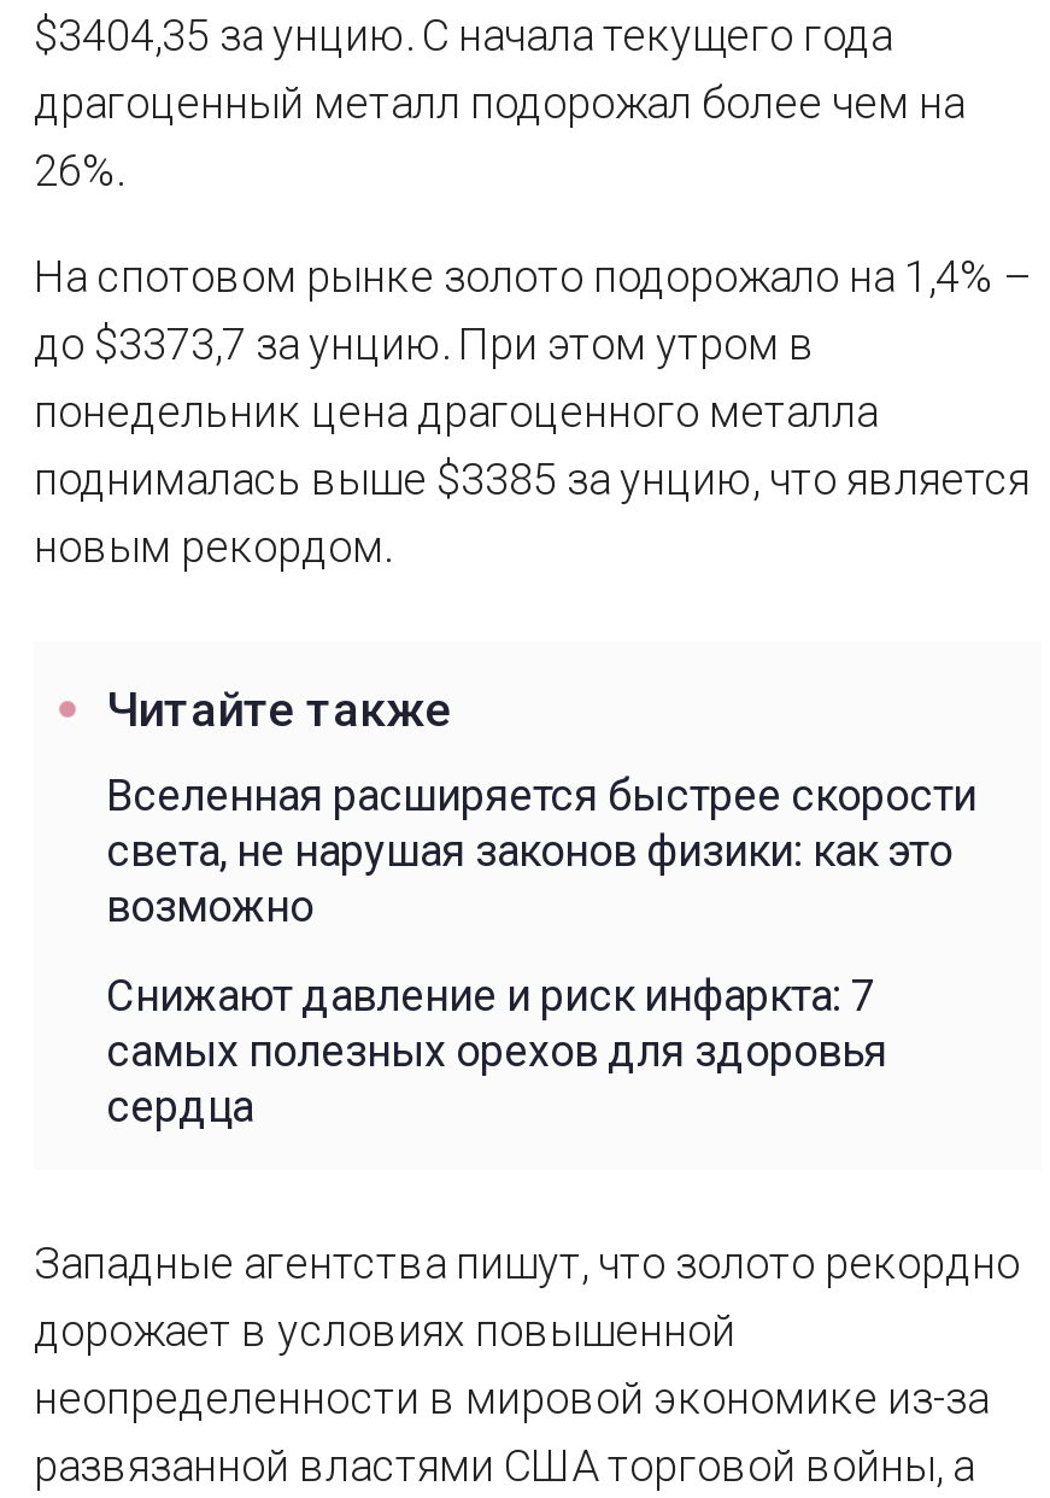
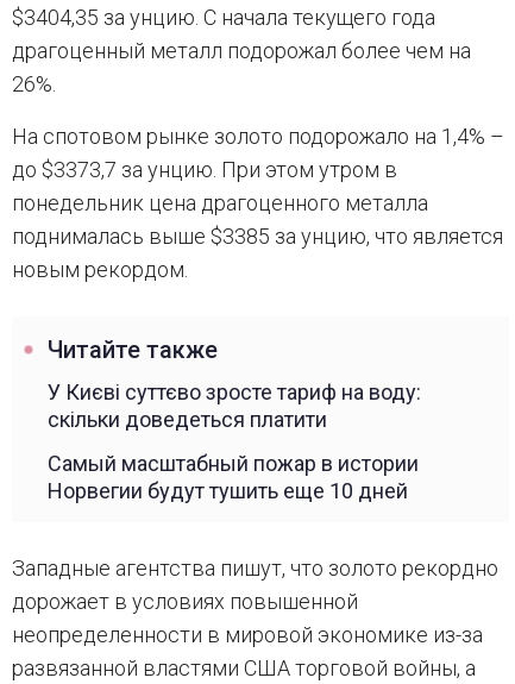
- Вселенная расширяется быстрее скорости
- света, не нарушая законов физики: как это
- возможно
+ У Києві суттєво зросте тариф на воду:
+ скільки доведеться платити

- Снижают давление и риск инфаркта: 7
- самых полезных орехов для здоровья
- сердца
+ Самый масштабный пожар в истории
+ Норвегии будут тушить еще 10 дней
